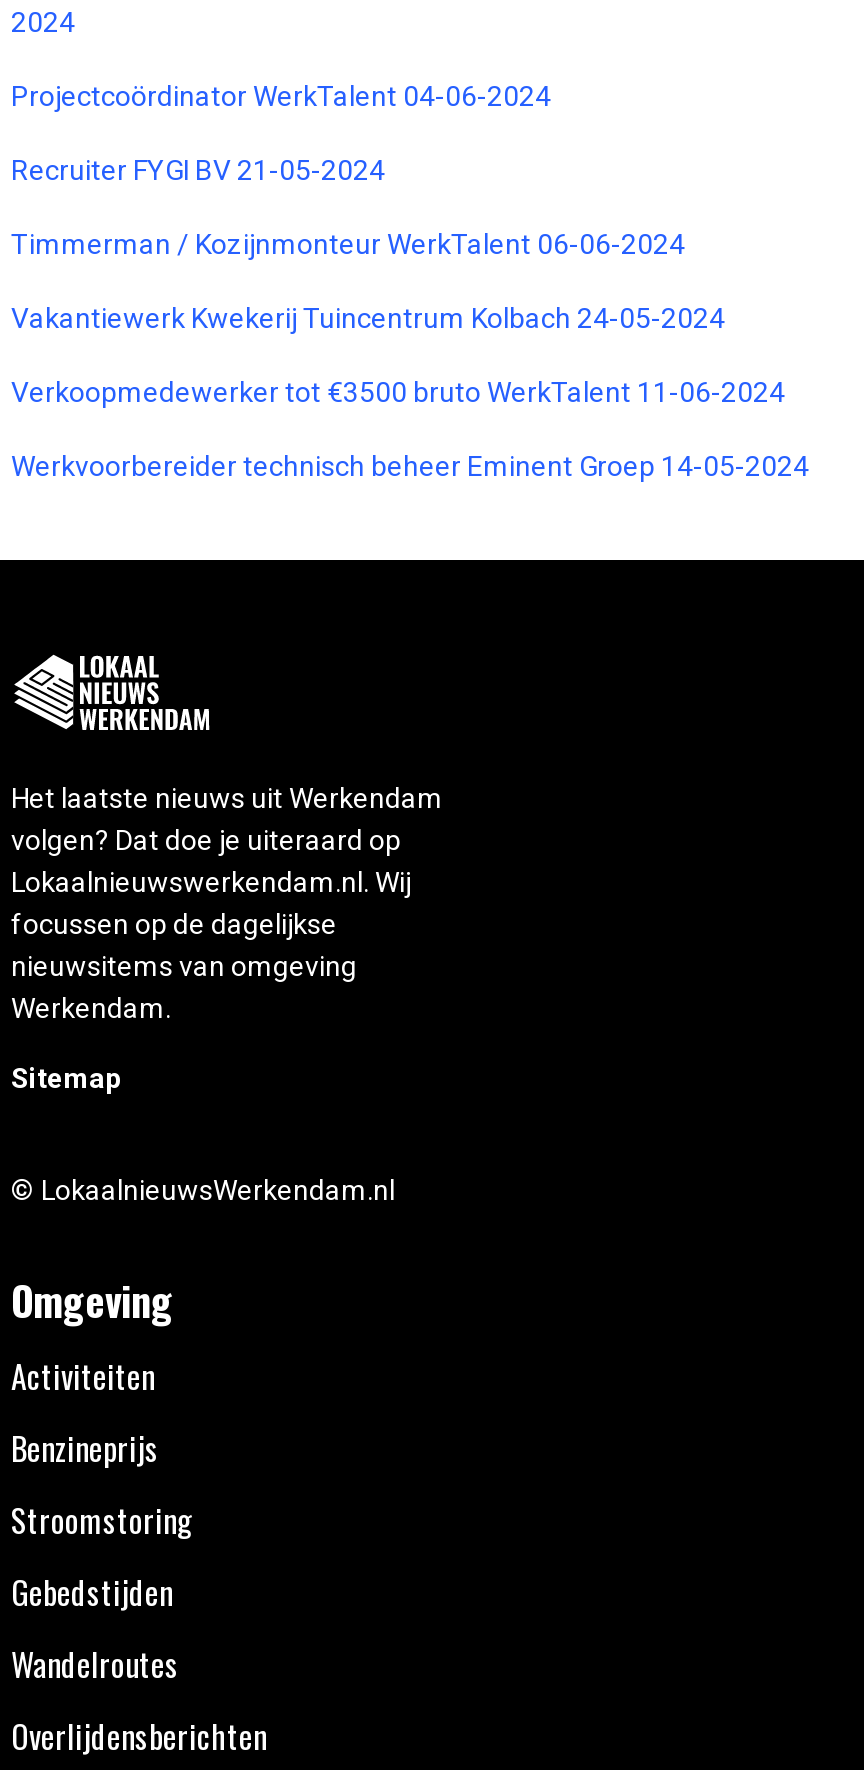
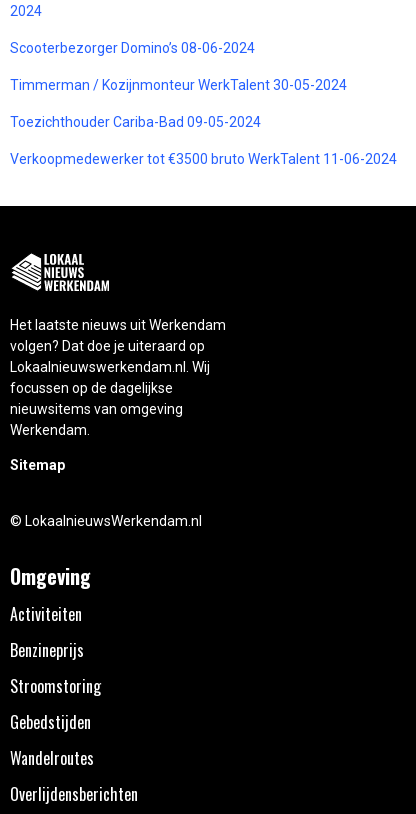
- Projectcoördinator WerkTalent 04-06-2024
- Recruiter FYGI BV 21-05-2024
- Timmerman / Kozijnmonteur WerkTalent 06-06-2024
- Vakantiewerk Kwekerij Tuincentrum Kolbach 24-05-2024
+ Scooterbezorger Domino’s 08-06-2024
+ Timmerman / Kozijnmonteur WerkTalent 30-05-2024
+ Toezichthouder Cariba-Bad 09-05-2024

- Werkvoorbereider technisch beheer Eminent Groep 14-05-2024
